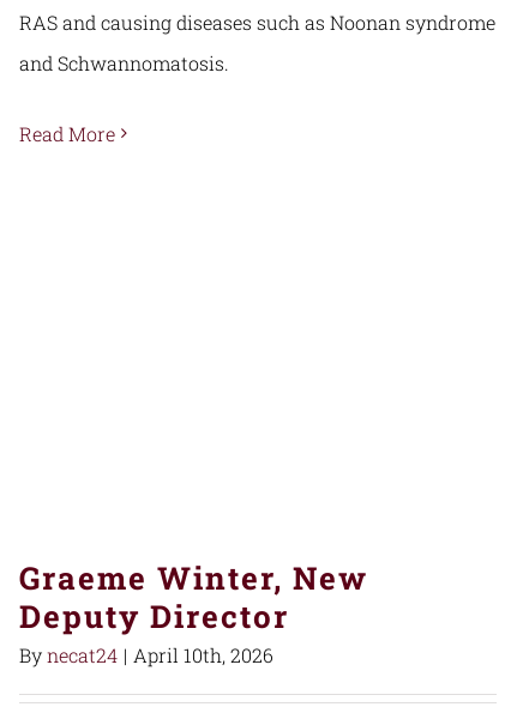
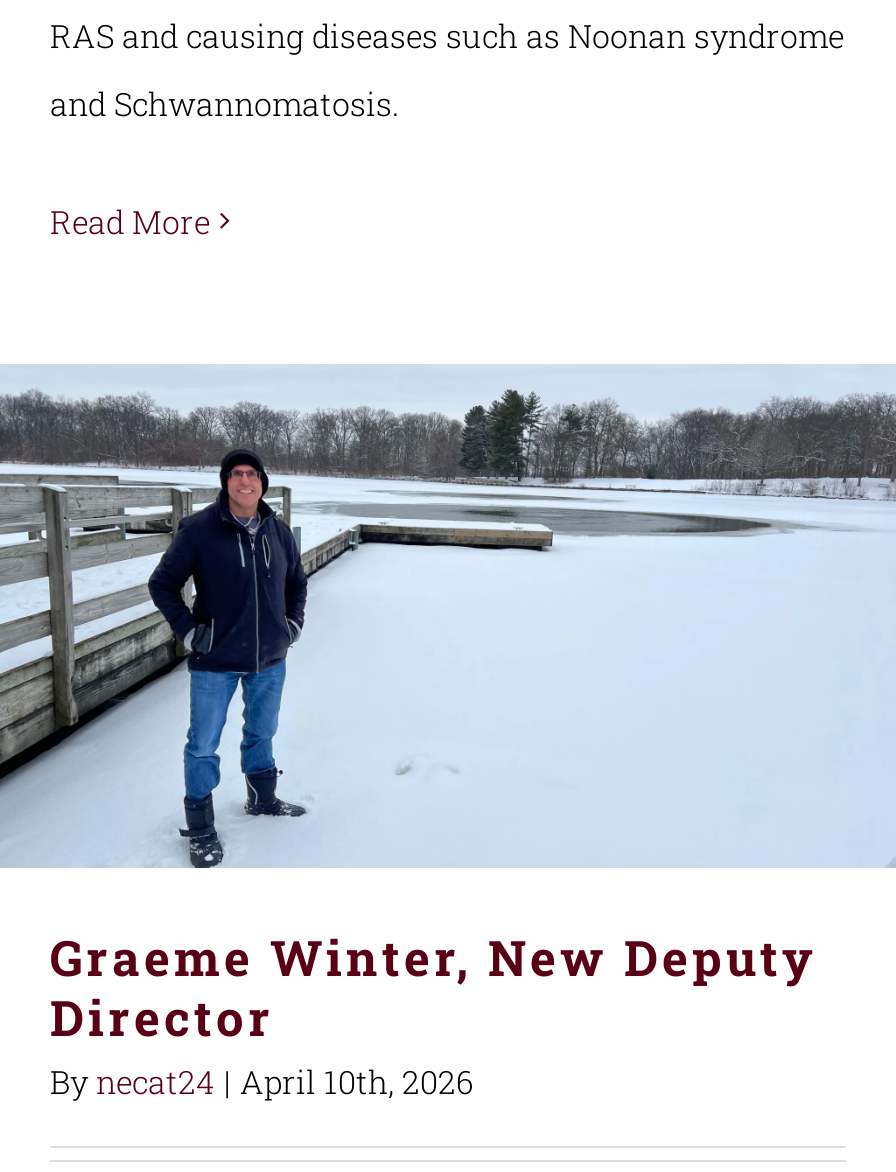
+ [image]
